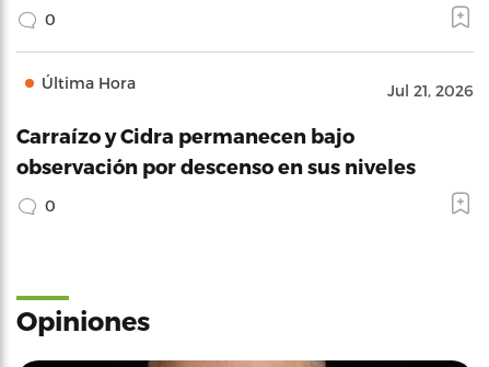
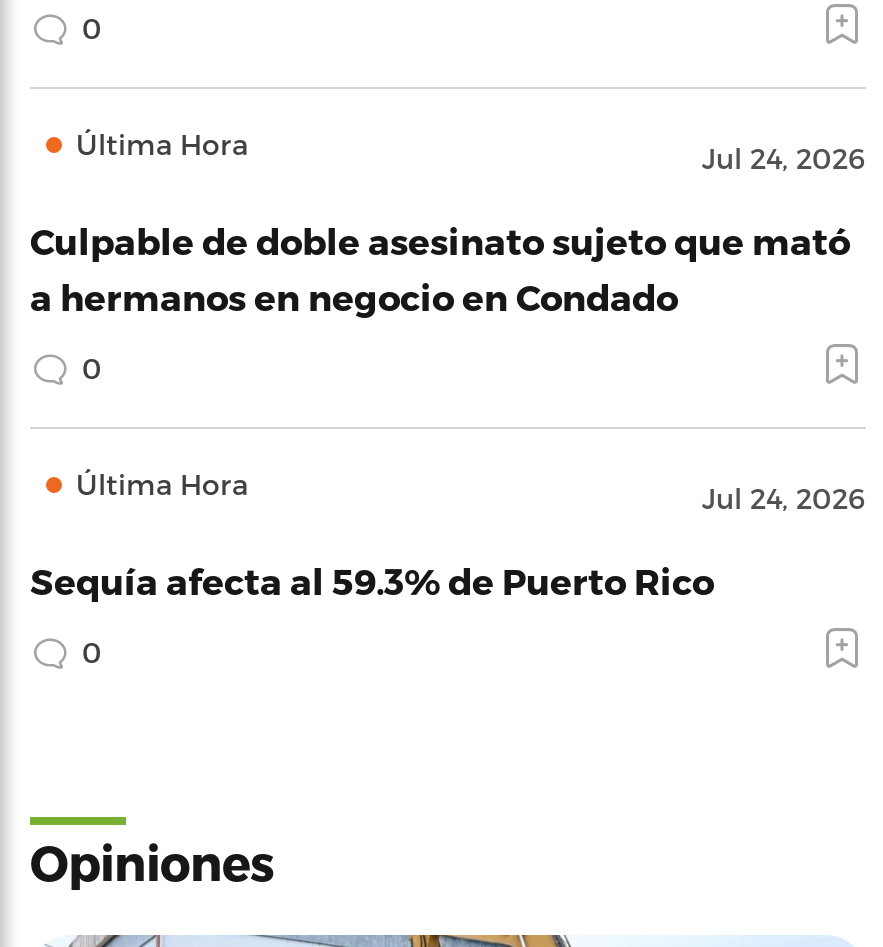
- Jul 21, 2026
- Carraízo y Cidra permanecen bajo
- observación por descenso en sus niveles
+ Jul 24, 2026
+ Culpable de doble asesinato sujeto que mató
+ a hermanos en negocio en Condado
+ 0
+ Última Hora
+ Jul 24, 2026
+ Sequía afecta al 59.3% de Puerto Rico
